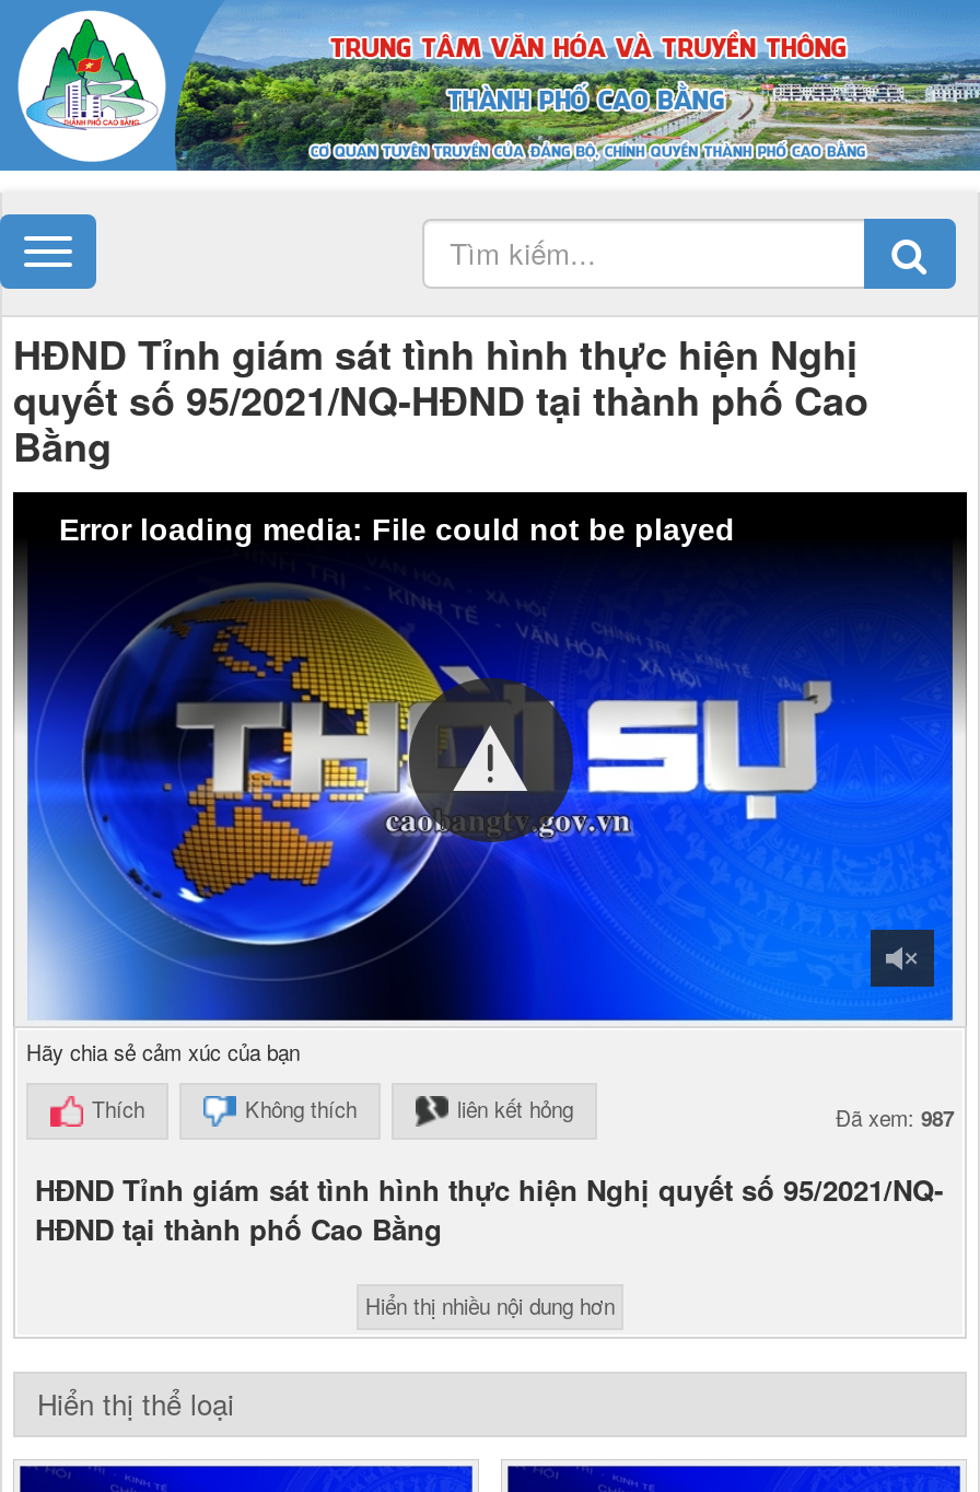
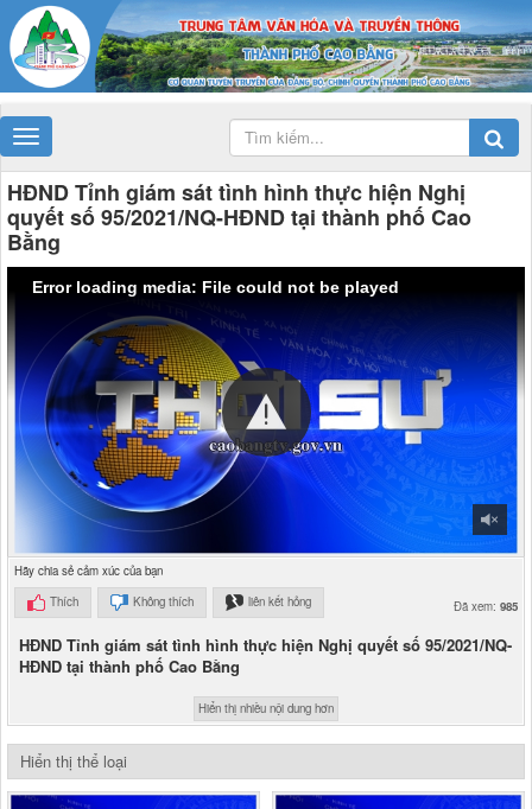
- Đã xem: 987
+ Đã xem: 985
